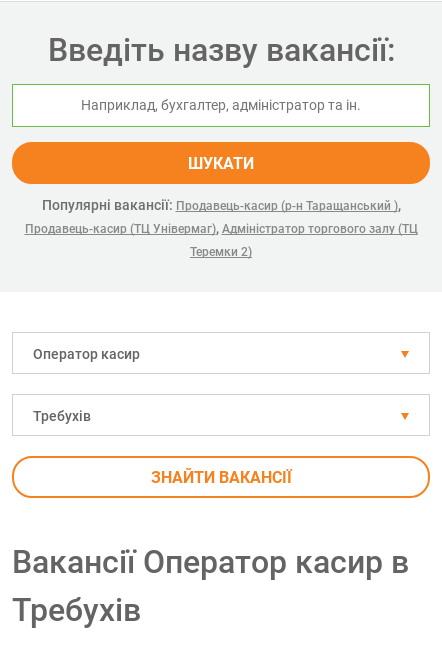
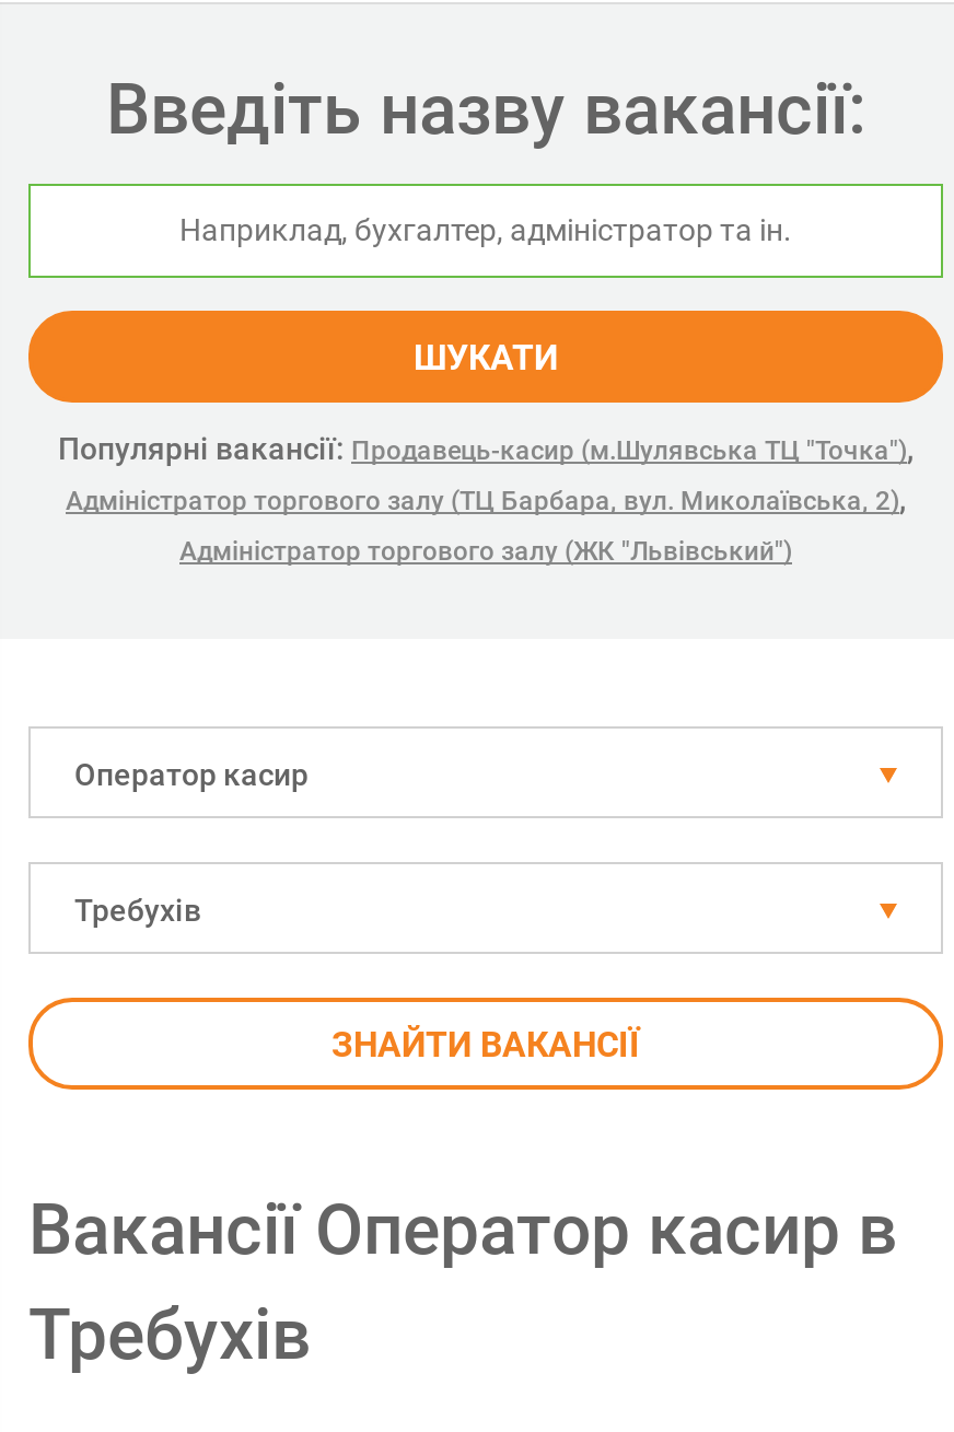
- Популярні вакансії: Продавець-касир (р-н Таращанський ),
- Продавець-касир (ТЦ Універмаг), Адміністратор торгового залу (ТЦ
+ Популярні вакансії: Продавець-касир (м.Шулявська ТЦ "Точка"),
+ Адміністратор торгового залу (ТЦ Барбара, вул. Миколаївська, 2),

- Теремки 2)
+ Адміністратор торгового залу (ЖК "Львівський")
